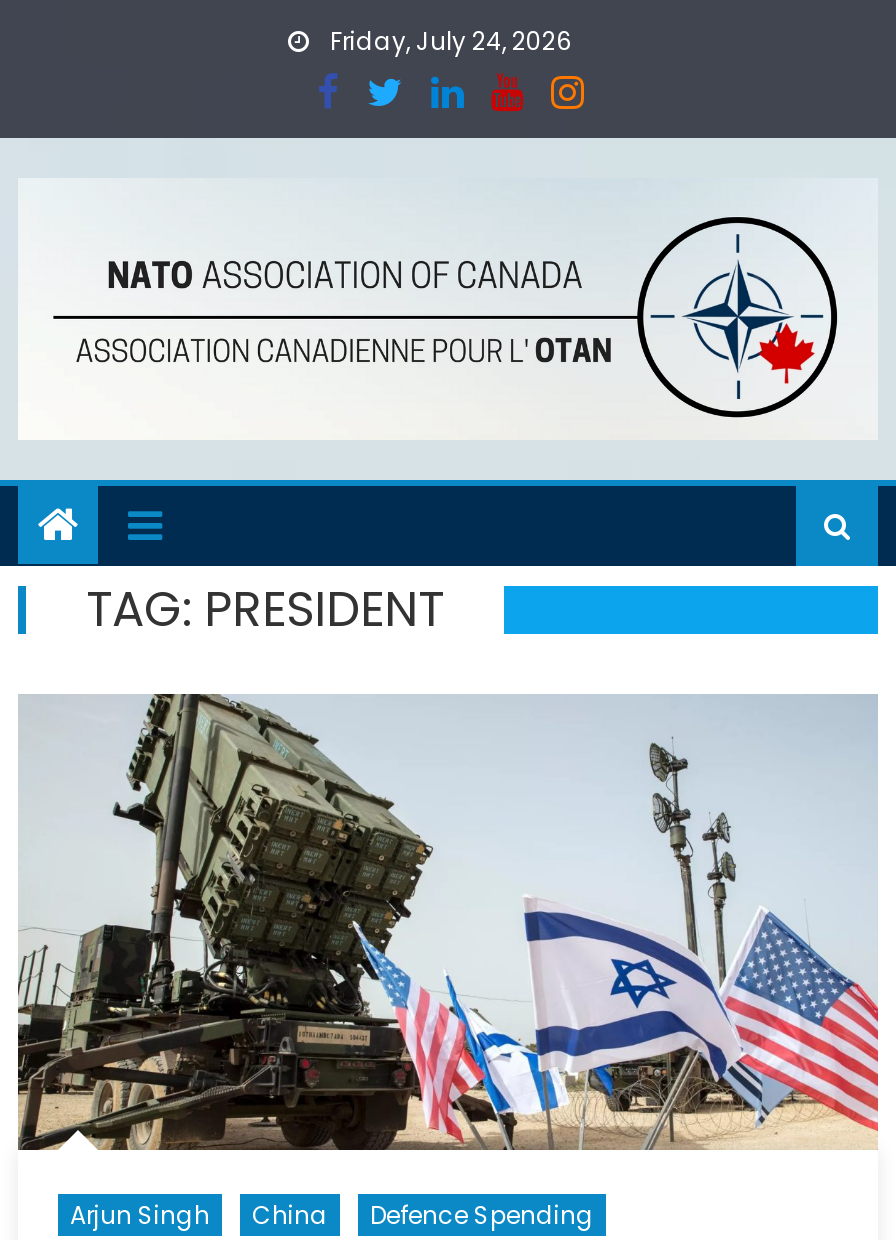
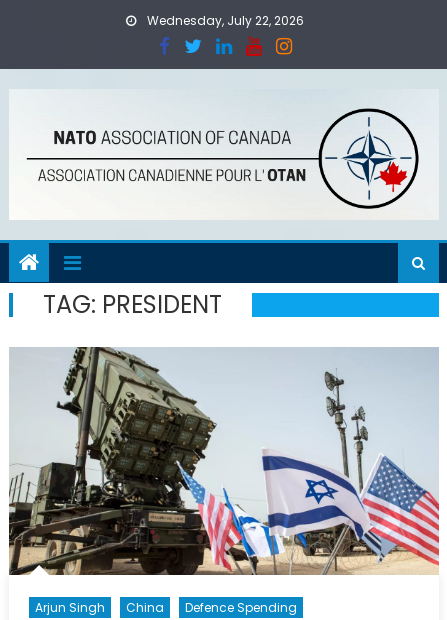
- Friday, July 24, 2026
+ Wednesday, July 22, 2026
